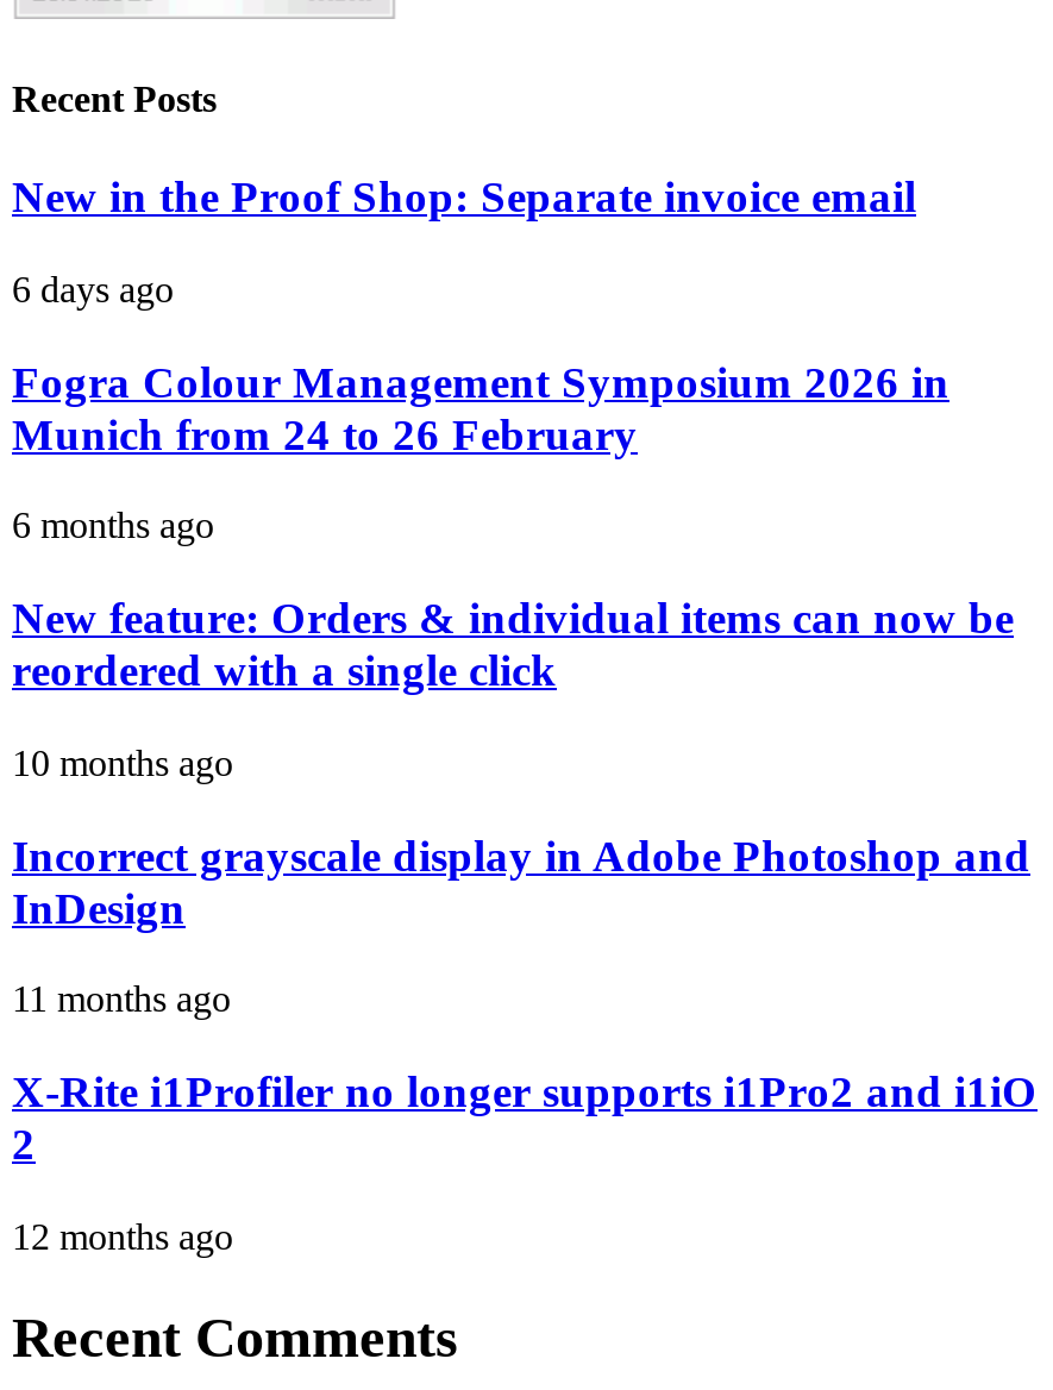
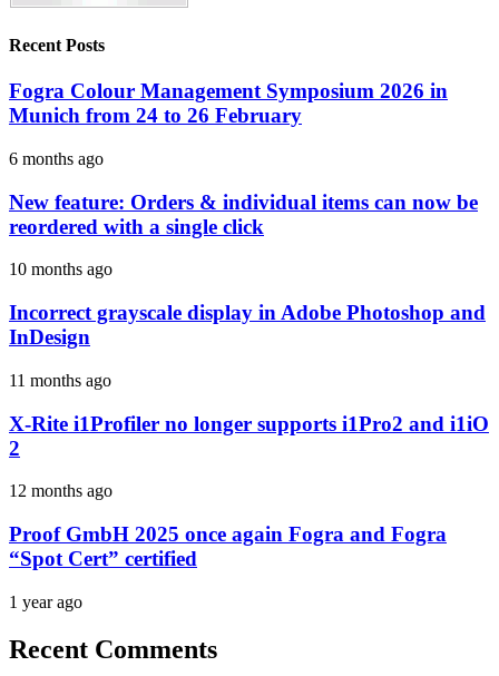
- New in the Proof Shop: Separate invoice email
- 6 days ago

moved up: Fogra Colour Management Symposium 2026 in | Munich from 24 to 26 February | 6 months ago | ... | 2 | 12 months ago

+ Proof GmbH 2025 once again Fogra and Fogra
+ “Spot Cert” certified
+ 1 year ago
